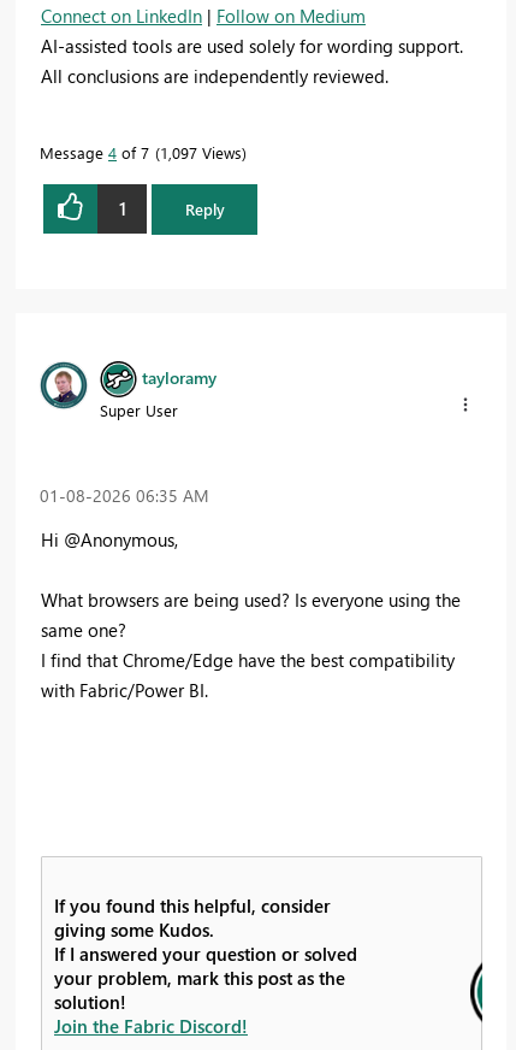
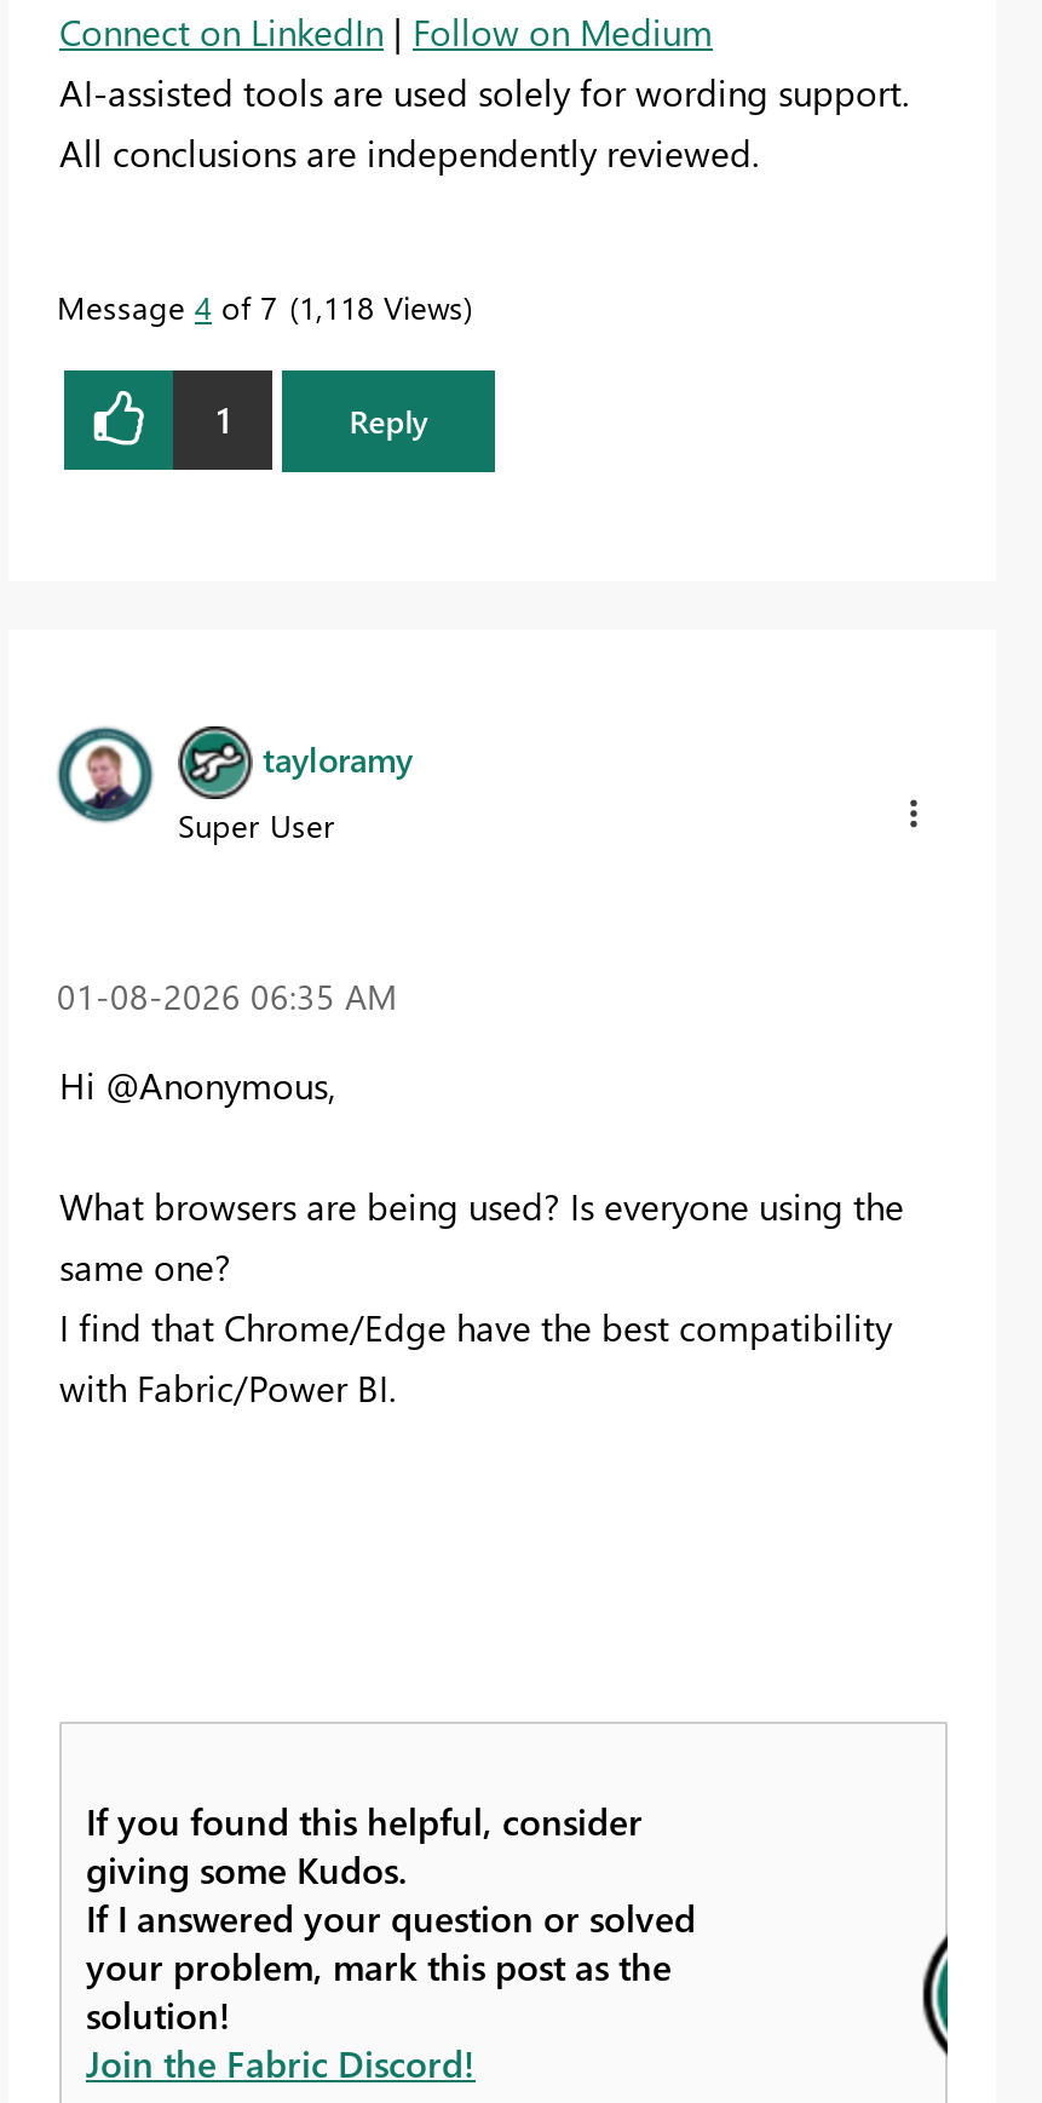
- Message 4 of 7 1,097 Views
+ Message 4 of 7 1,118 Views
